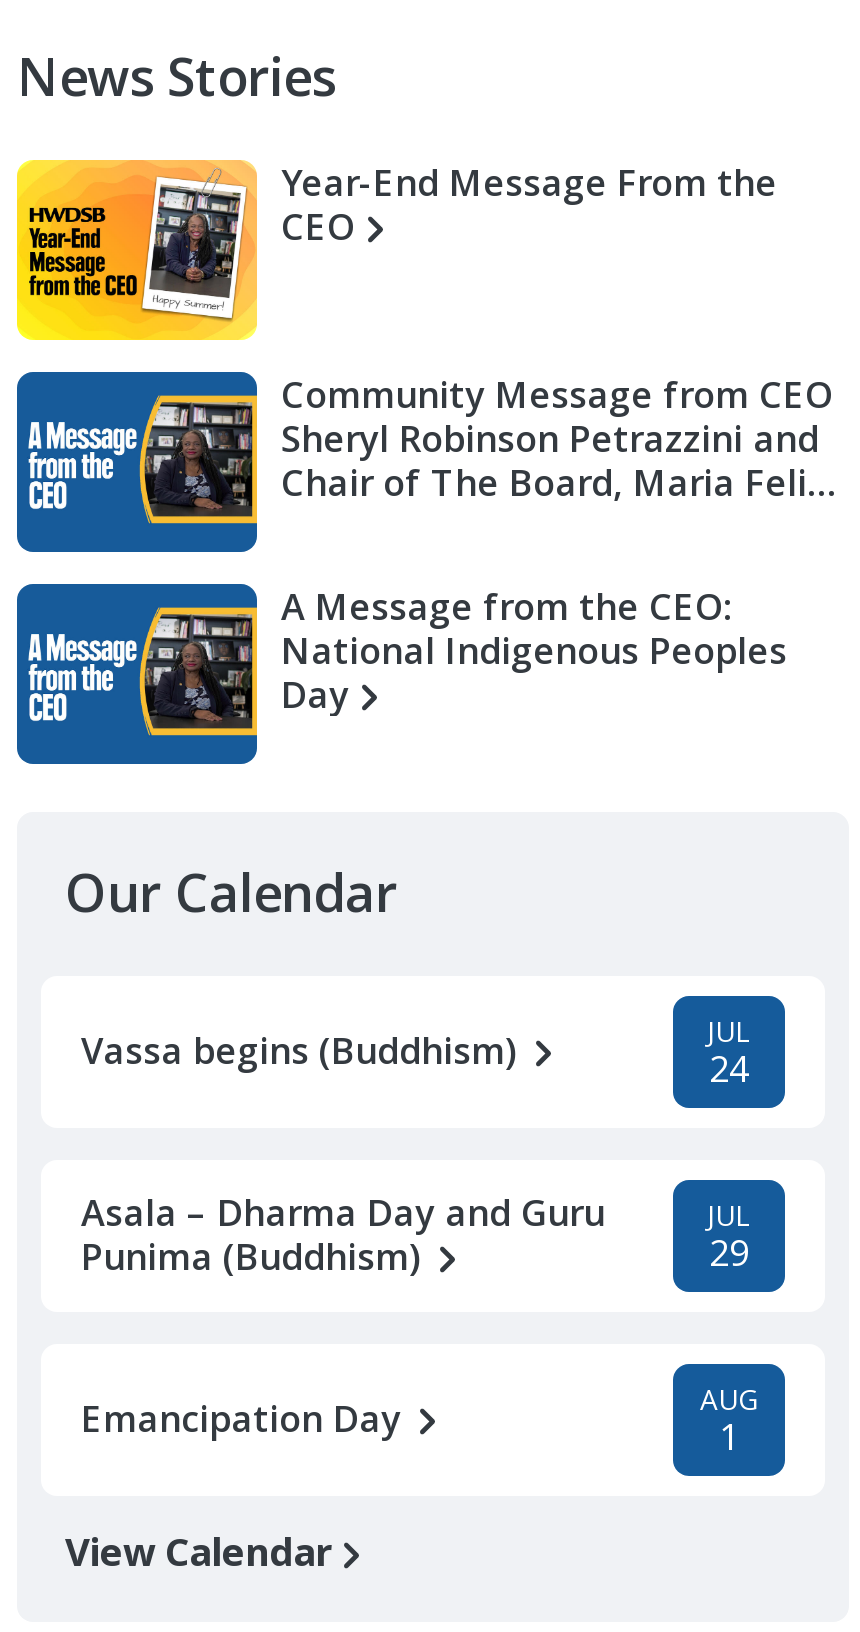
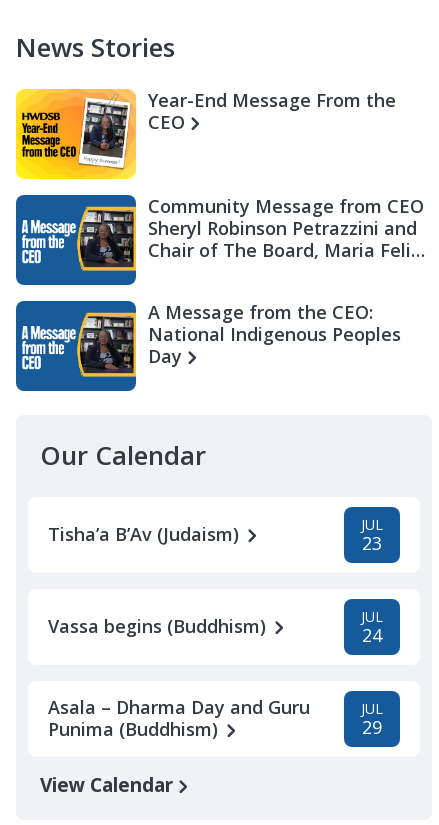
+ Tisha’a B’Av (Judaism)
+ JUL
+ 23

moved down: Vassa begins (Buddhism) | JUL | 24 | Asala – Dharma Day and Guru | Punima (Buddhism) | JUL | 29

- Emancipation Day
- AUG
- 1
